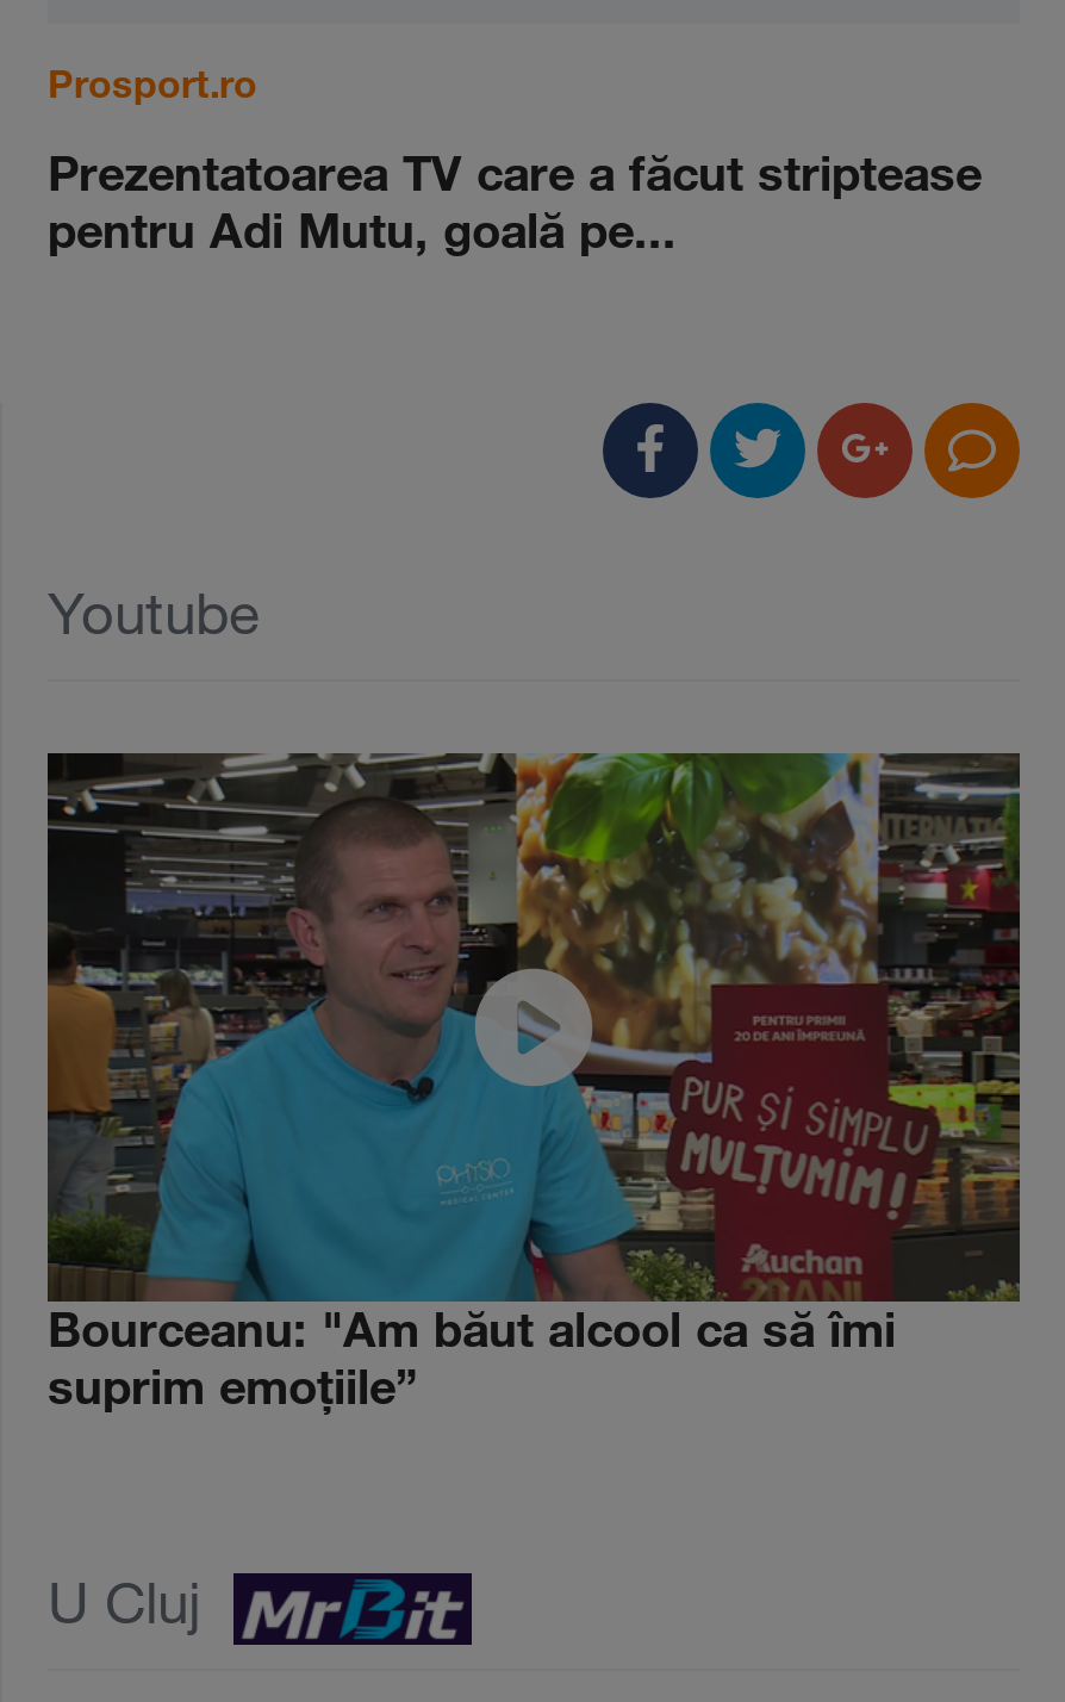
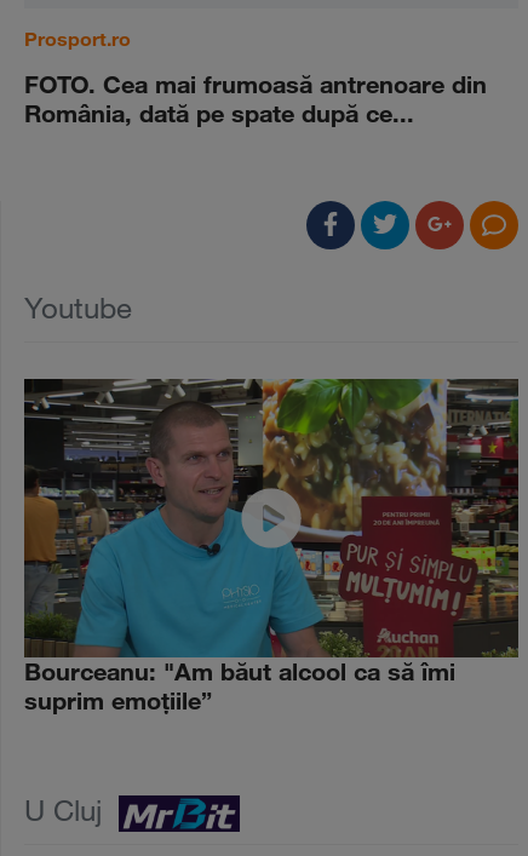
- Prezentatoarea TV care a făcut striptease
- pentru Adi Mutu, goală pe...
+ FOTO. Cea mai frumoasă antrenoare din
+ România, dată pe spate după ce...
